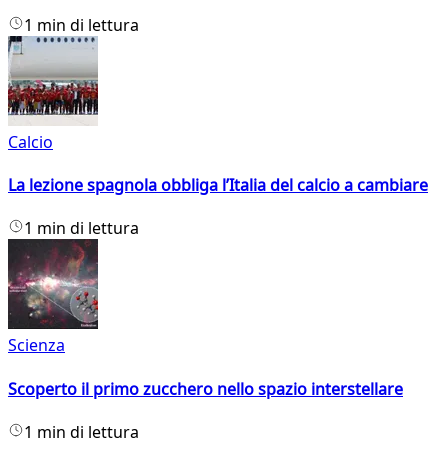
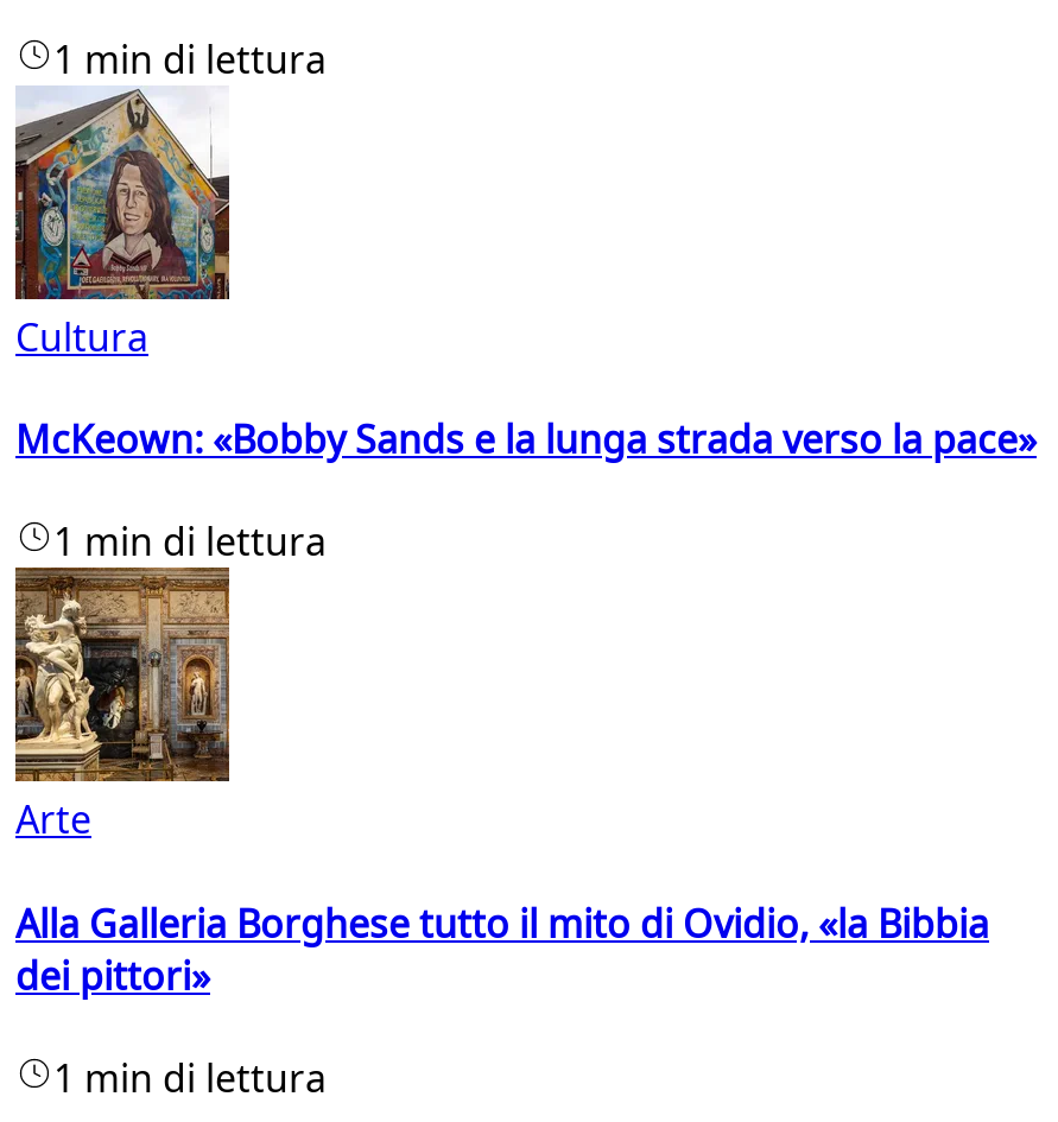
- [image]
- Calcio
+ [image]
+ Cultura

- La lezione spagnola obbliga l’Italia del calcio a cambiare
+ McKeown: «Bobby Sands e la lunga strada verso la pace»

- [image]
- Scienza
+ [image]
+ Arte

- Scoperto il primo zucchero nello spazio interstellare
+ Alla Galleria Borghese tutto il mito di Ovidio, «la Bibbia
+ dei pittori»
